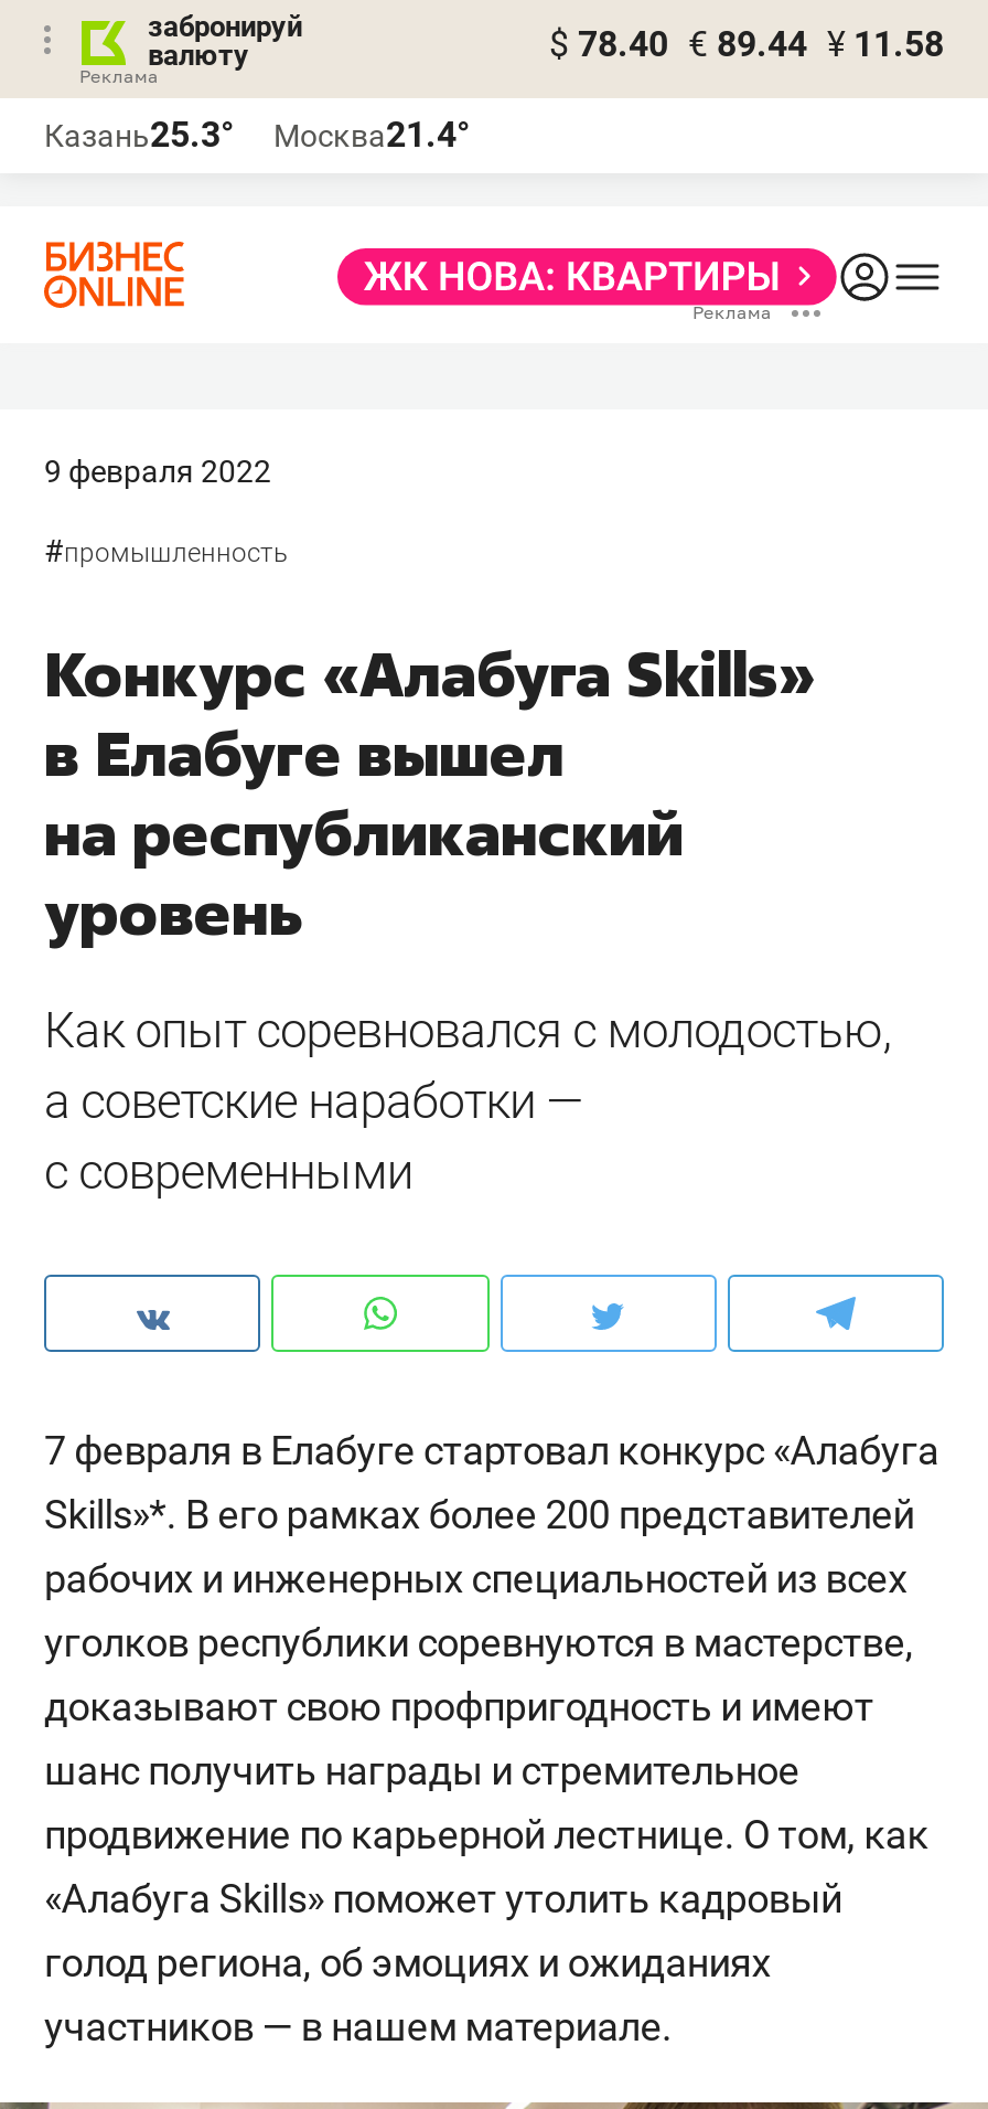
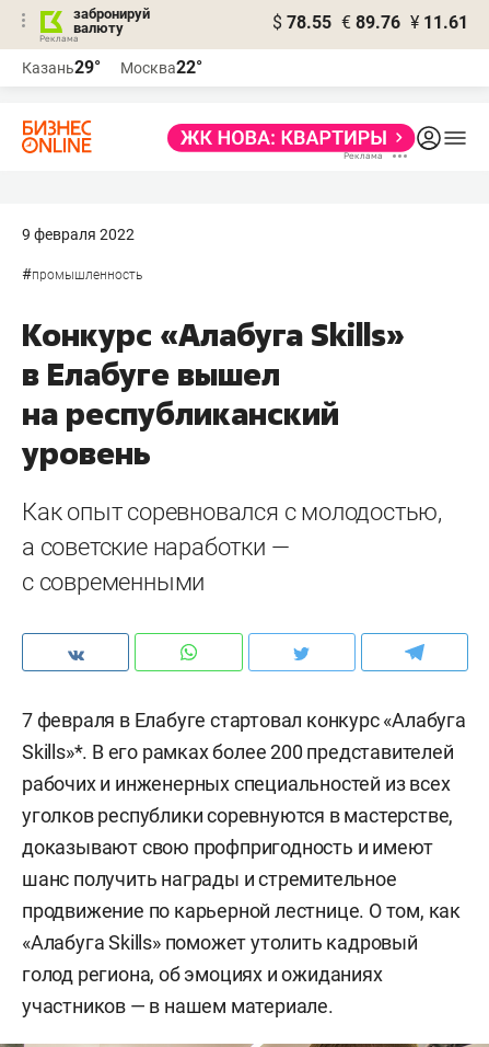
- $ 78.40 € 89.44 ¥ 11.58
+ $ 78.55 € 89.76 ¥ 11.61

- Казань25.3°
+ Казань29°

- Москва21.4°
+ Москва22°
